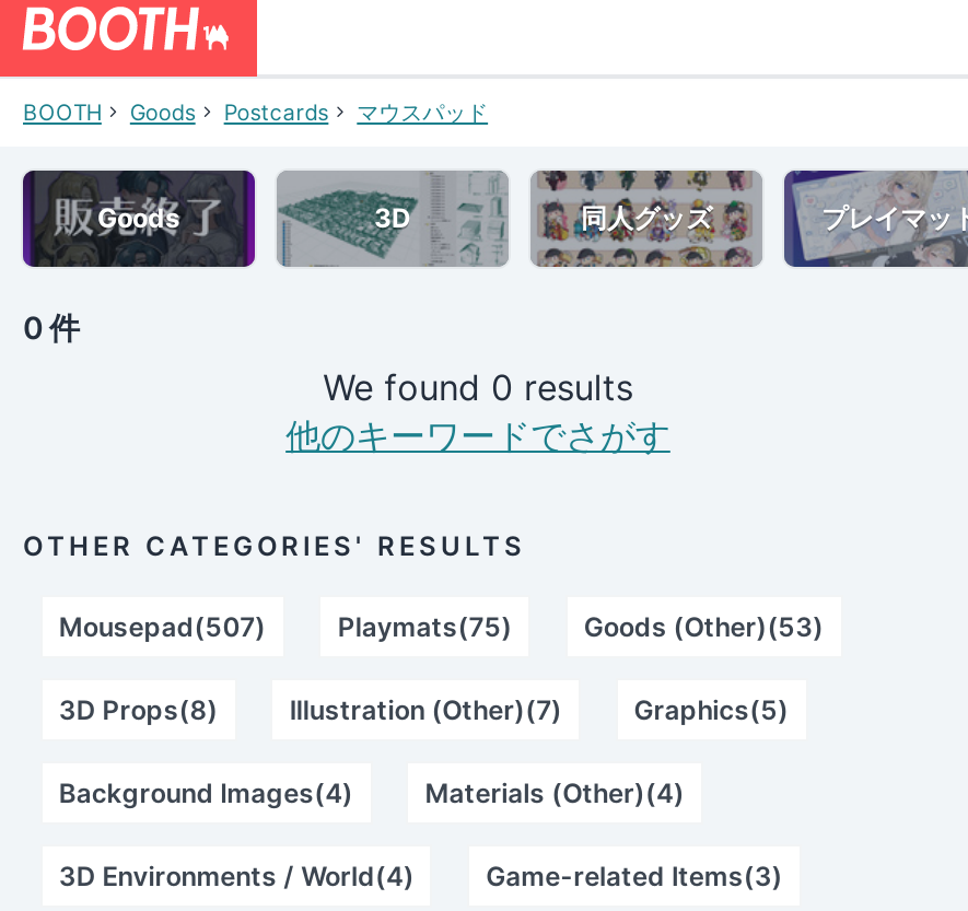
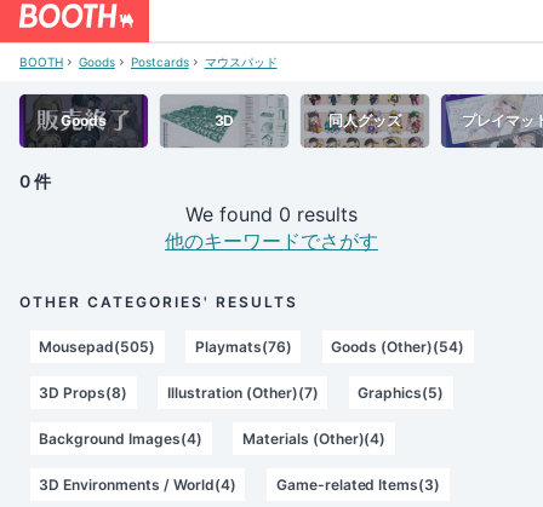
- Mousepad(507)
- Playmats(75)
- Goods (Other)(53)
+ Mousepad(505)
+ Playmats(76)
+ Goods (Other)(54)
